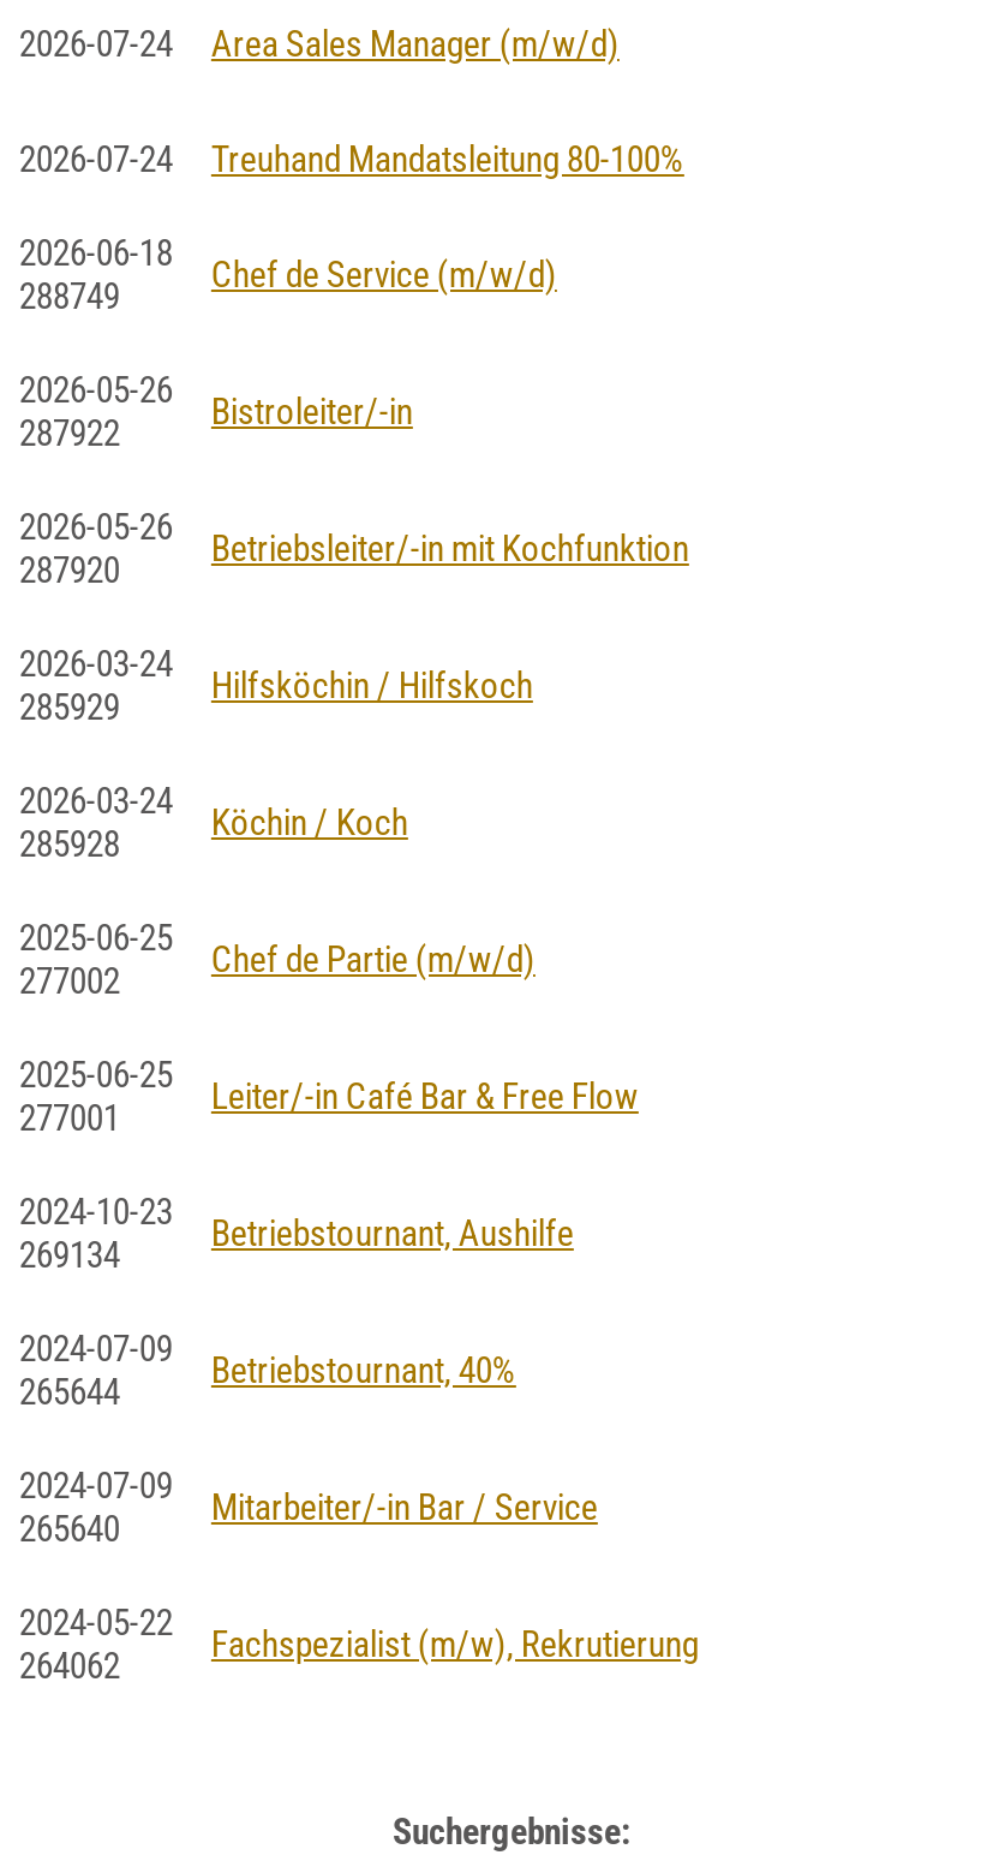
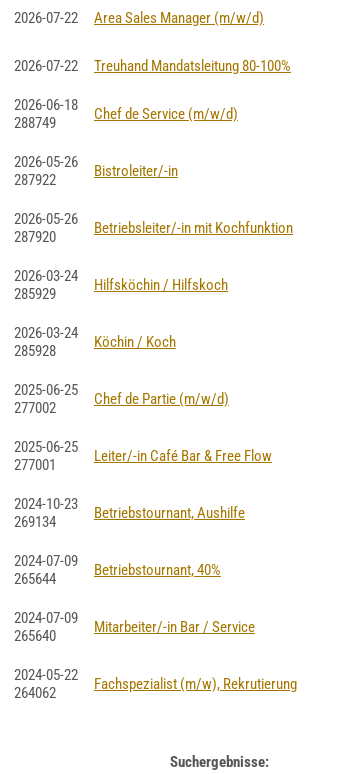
- 2026-07-24 Area Sales Manager (m/w/d)
+ 2026-07-22 Area Sales Manager (m/w/d)

- 2026-07-24 Treuhand Mandatsleitung 80-100%
+ 2026-07-22 Treuhand Mandatsleitung 80-100%
